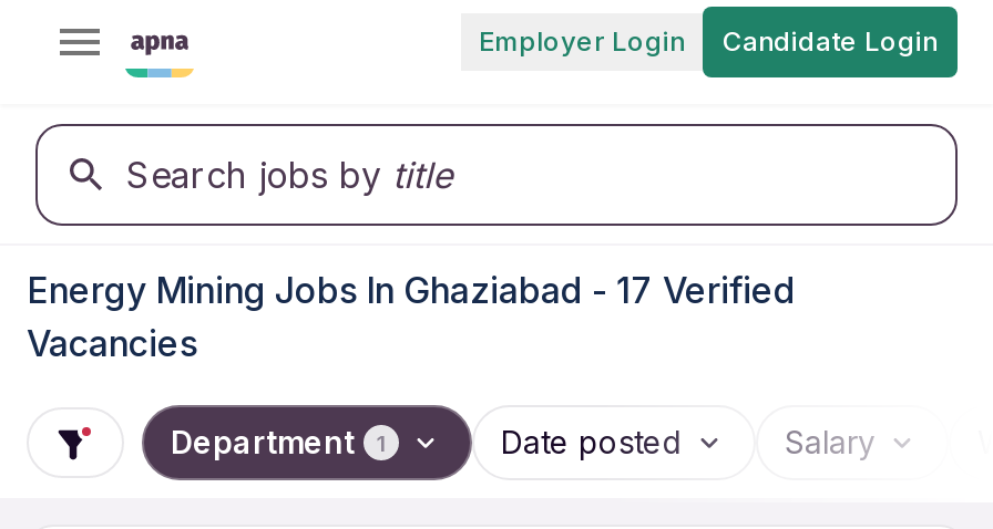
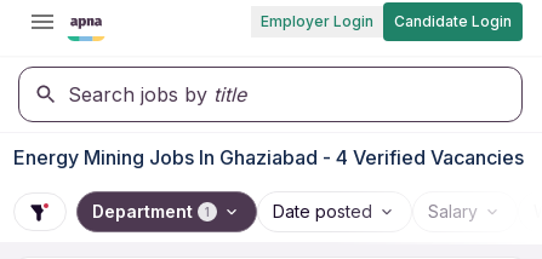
- Energy Mining Jobs In Ghaziabad - 17 Verified
- Vacancies
+ Energy Mining Jobs In Ghaziabad - 4 Verified Vacancies
